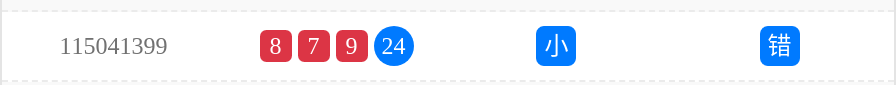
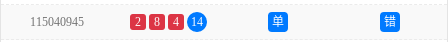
- 115041399
+ 115040945
+ 2

- 7
- 9
- 24
- 小
+ 4
+ 14
+ 单
